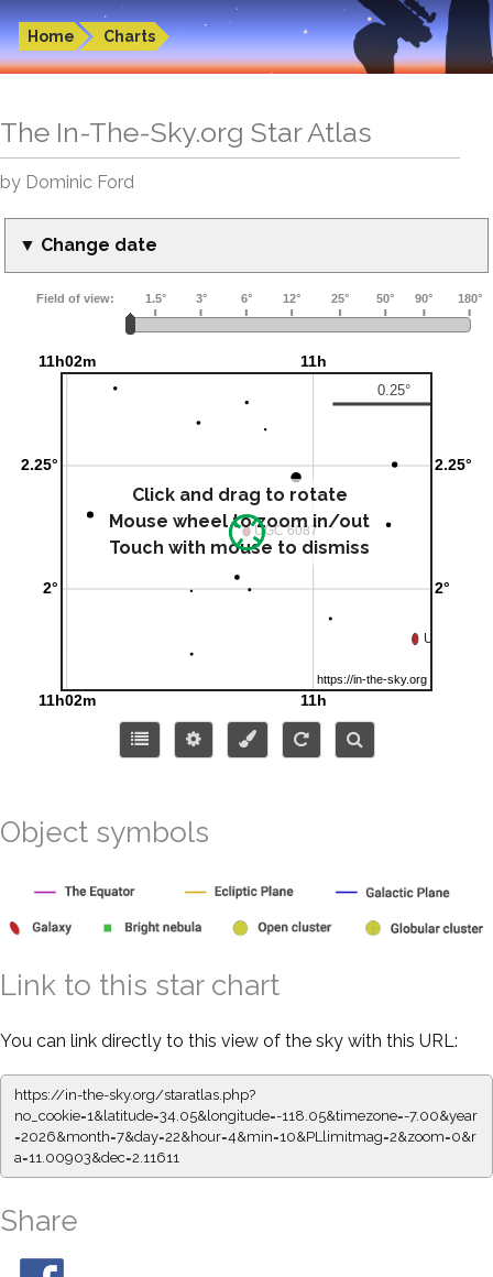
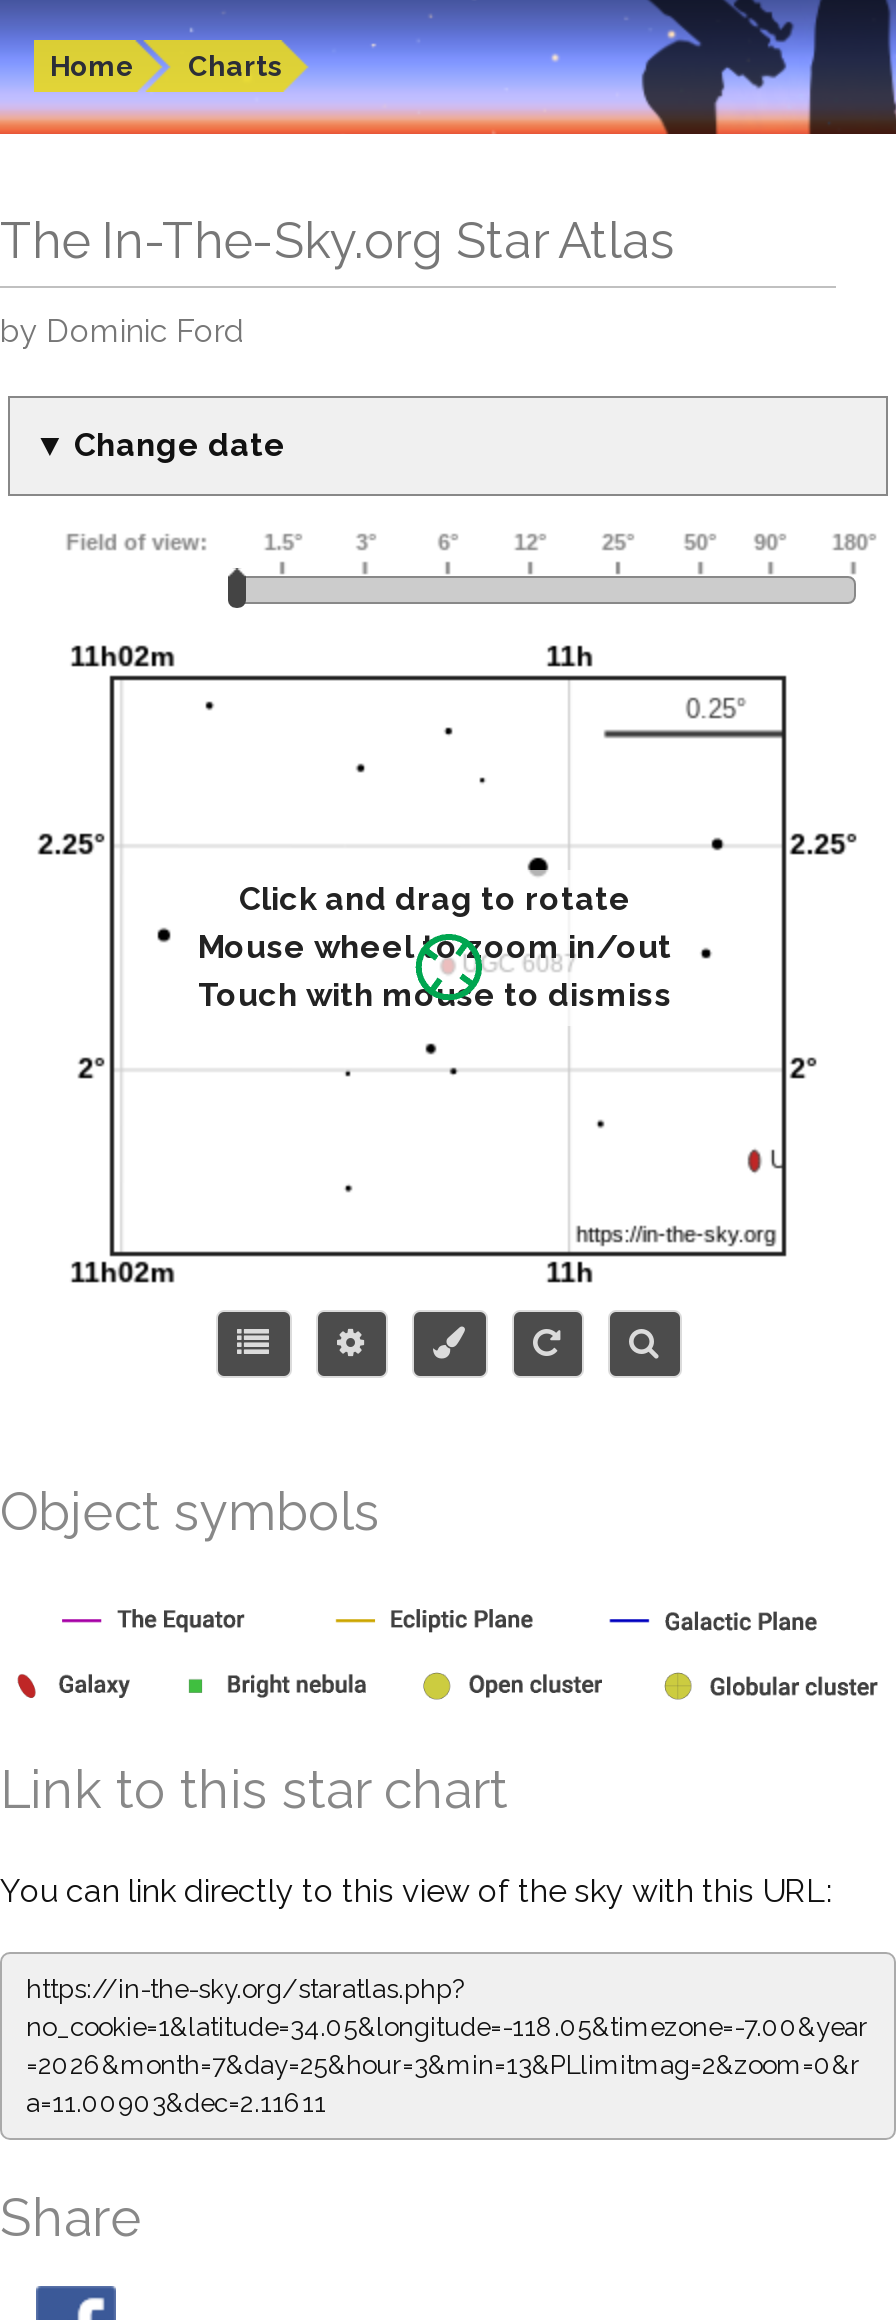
- =2026&month=7&day=22&hour=4&min=10&PLlimitmag=2&zoom=0&r
+ =2026&month=7&day=25&hour=3&min=13&PLlimitmag=2&zoom=0&r
